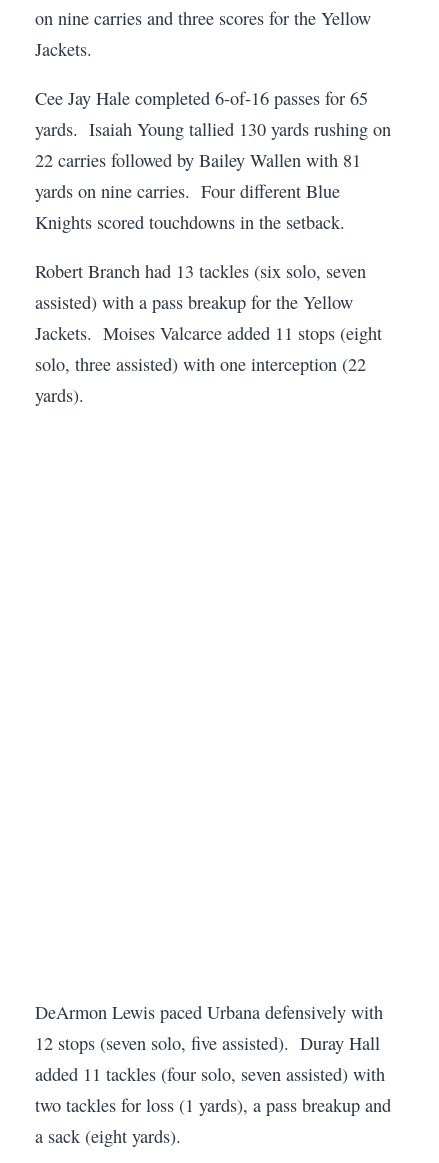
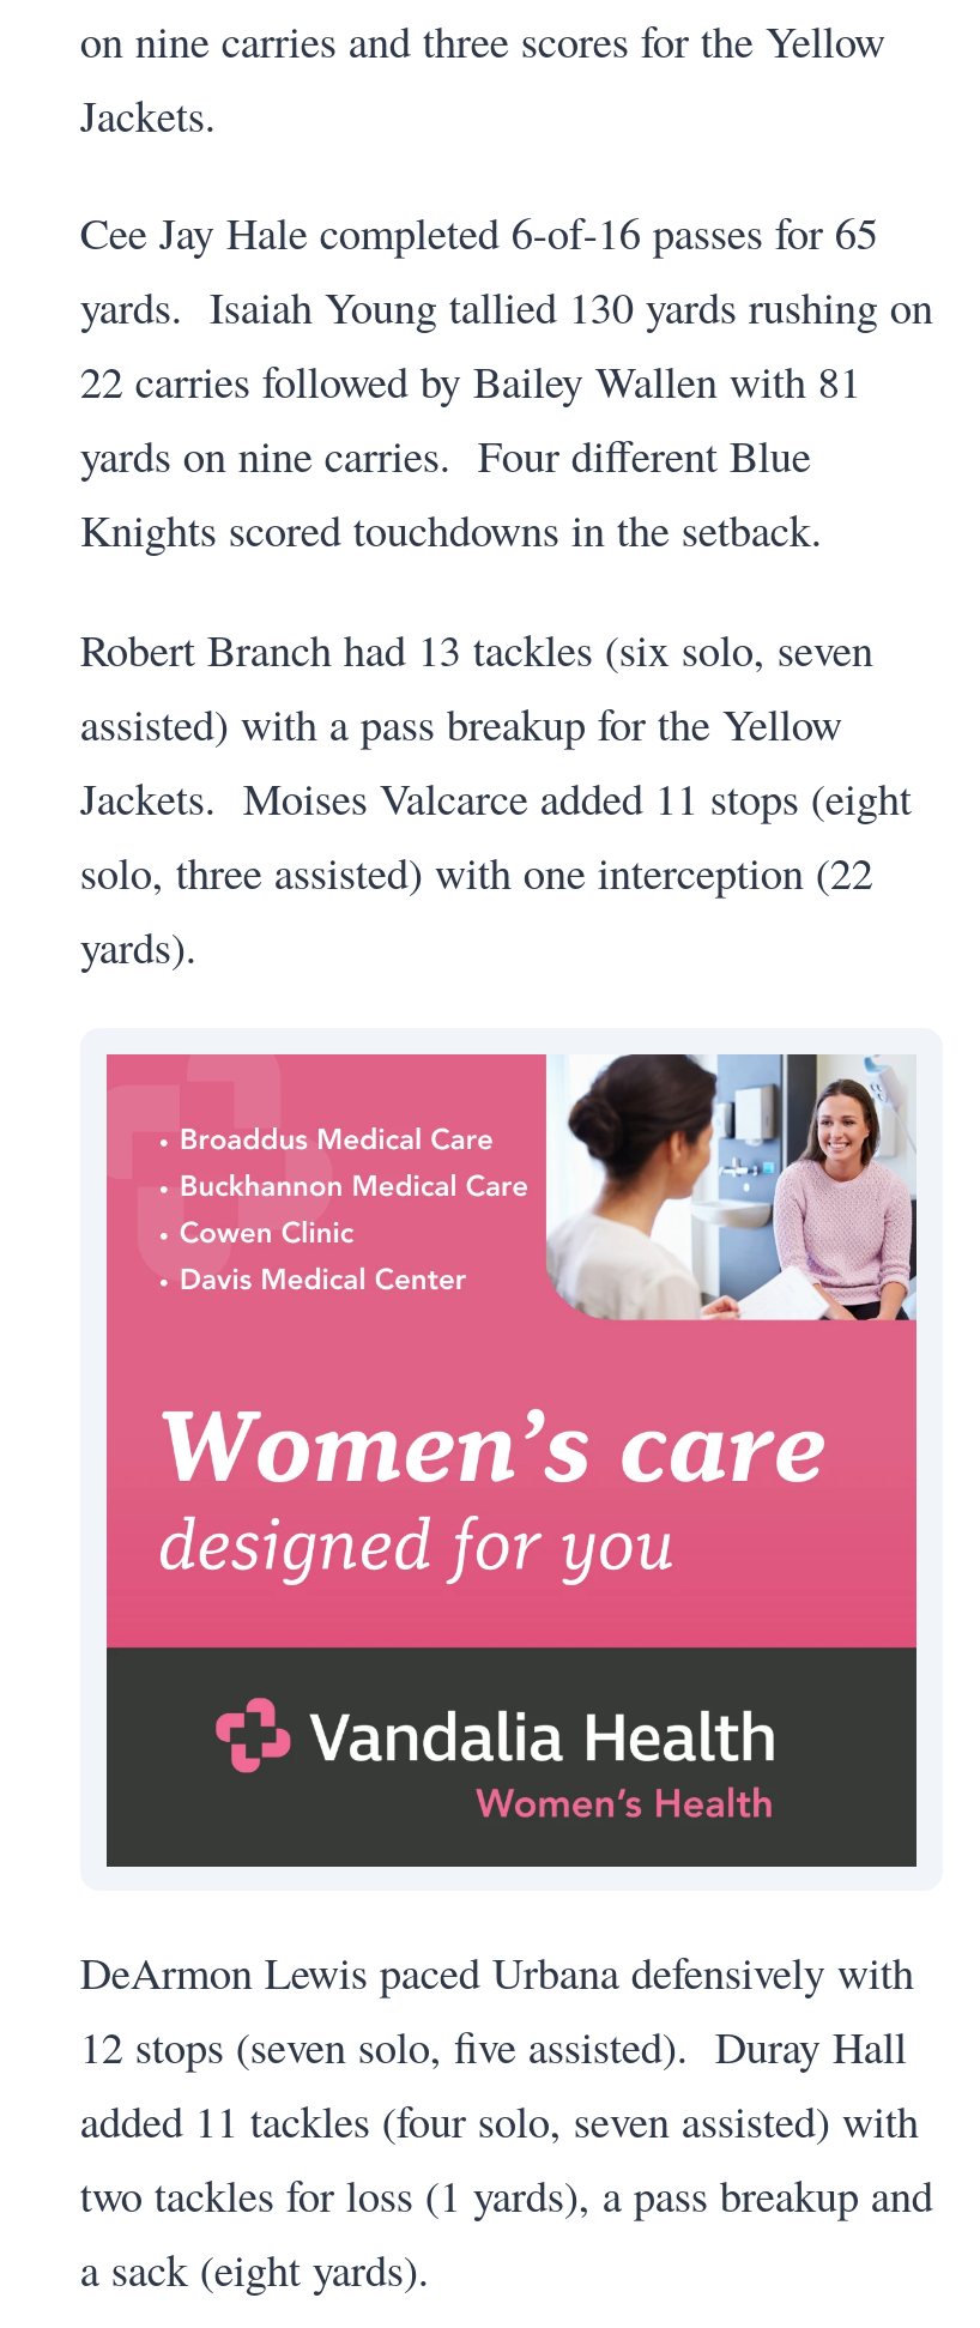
+ [image]
